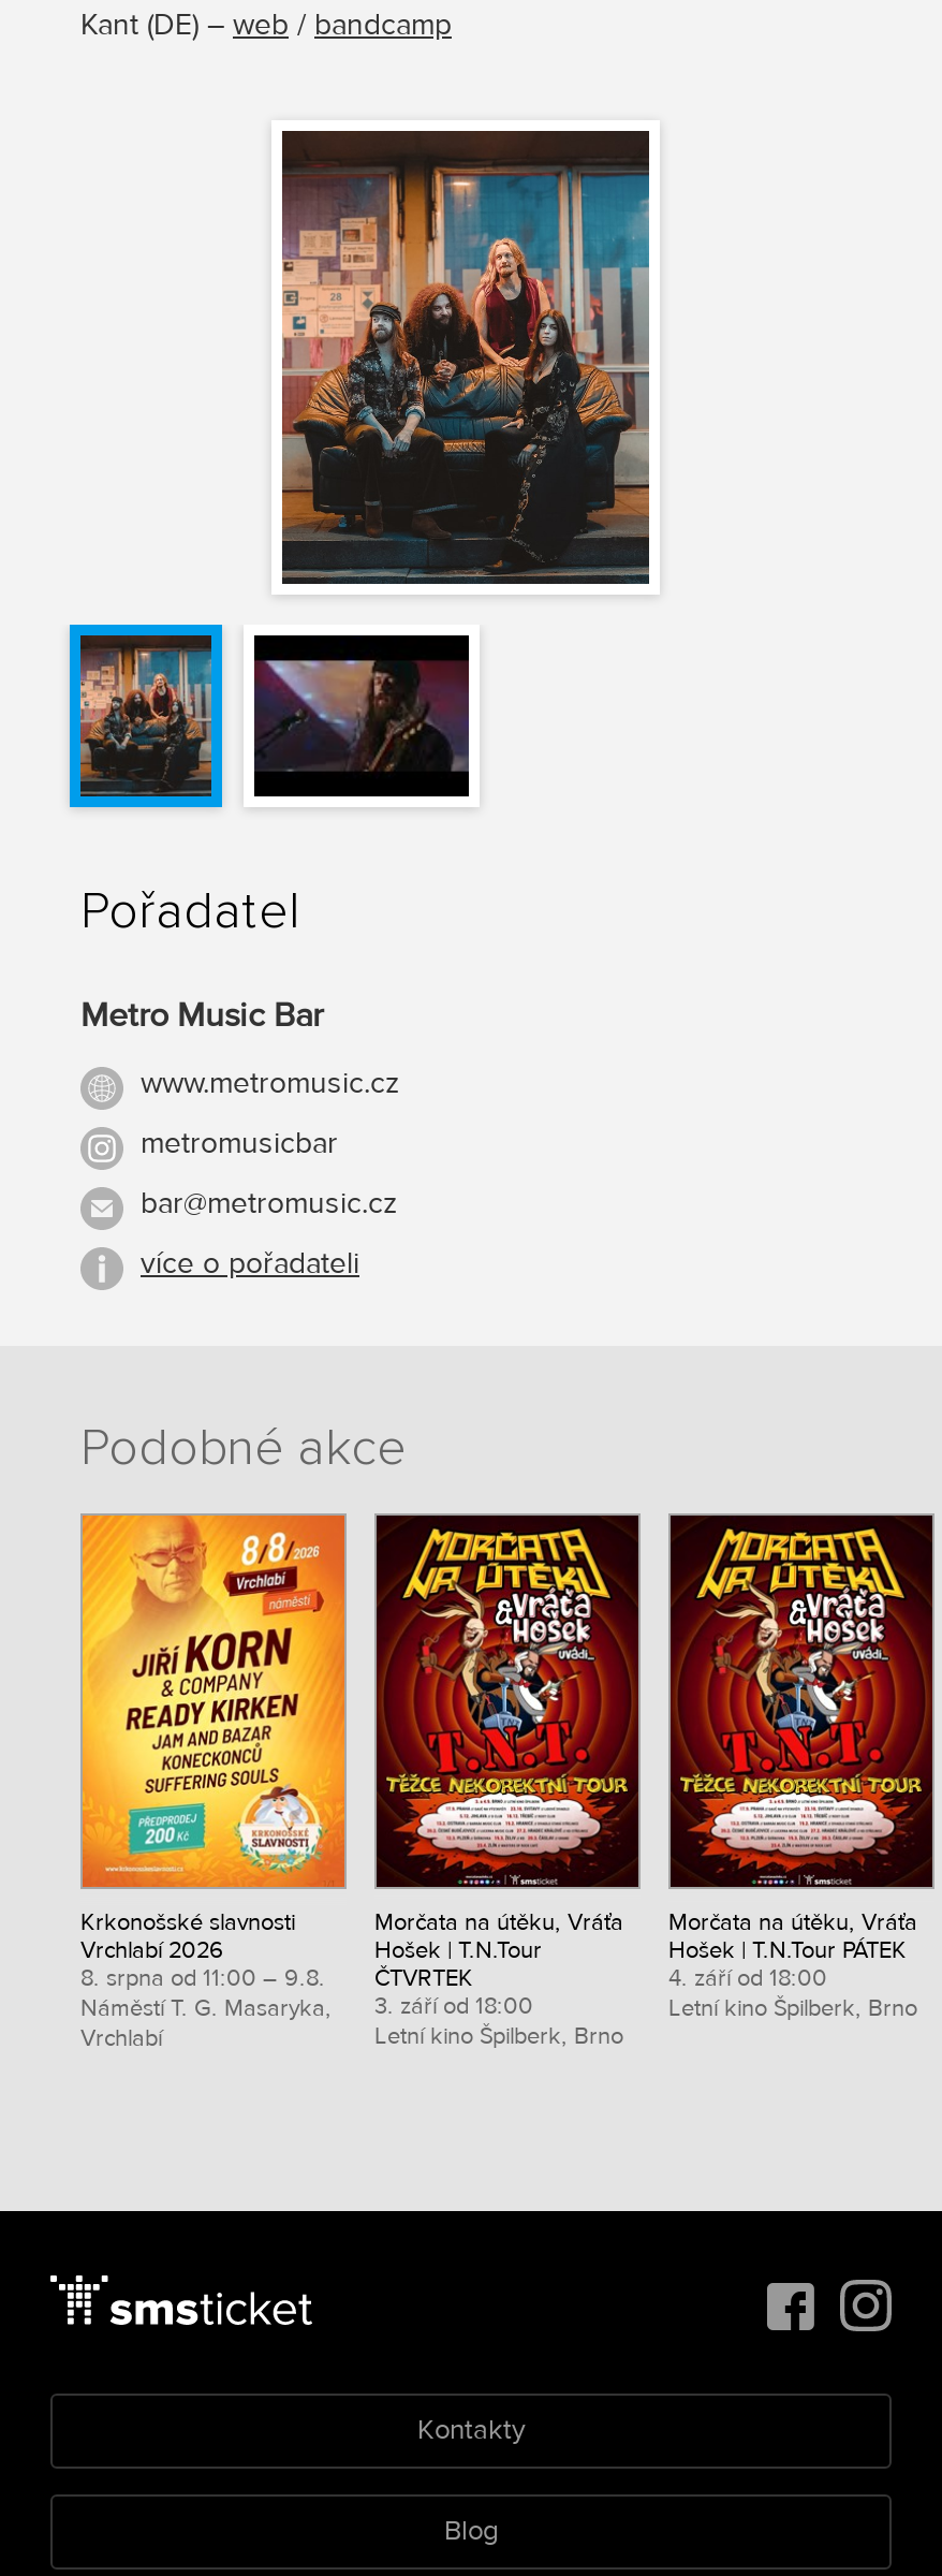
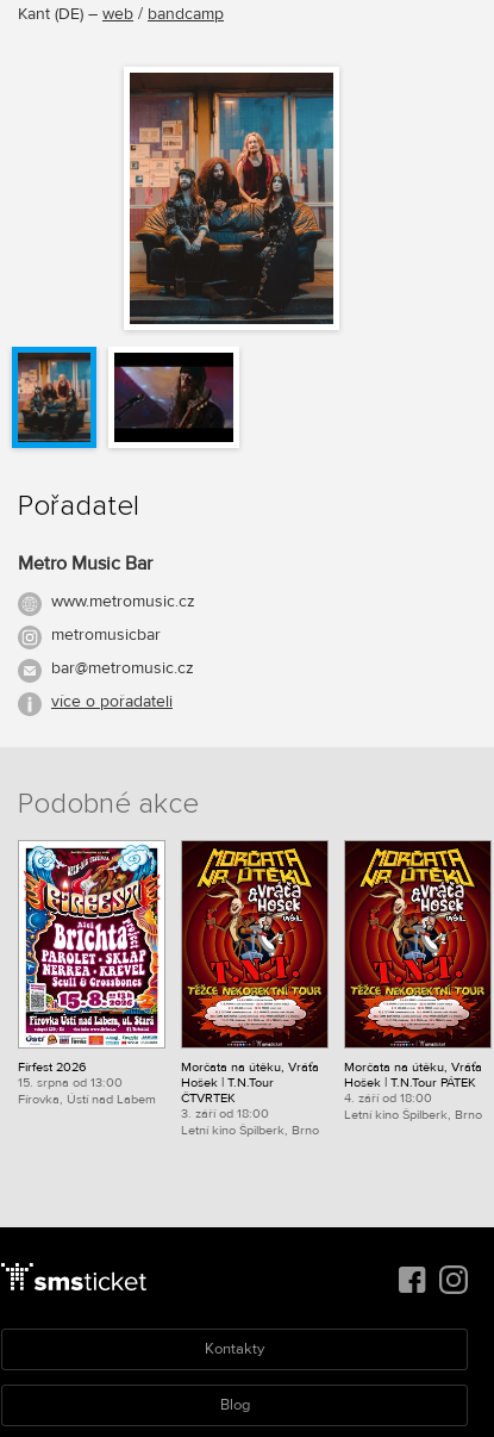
- [image]
- Krkonošské slavnosti
- Vrchlabí 2026
- 8. srpna od 11:00 – 9.8.
- Náměstí T. G. Masaryka,
- Vrchlabí
+ [image]
+ Fírfest 2026
+ 15. srpna od 13:00
+ Fírovka, Ústí nad Labem
